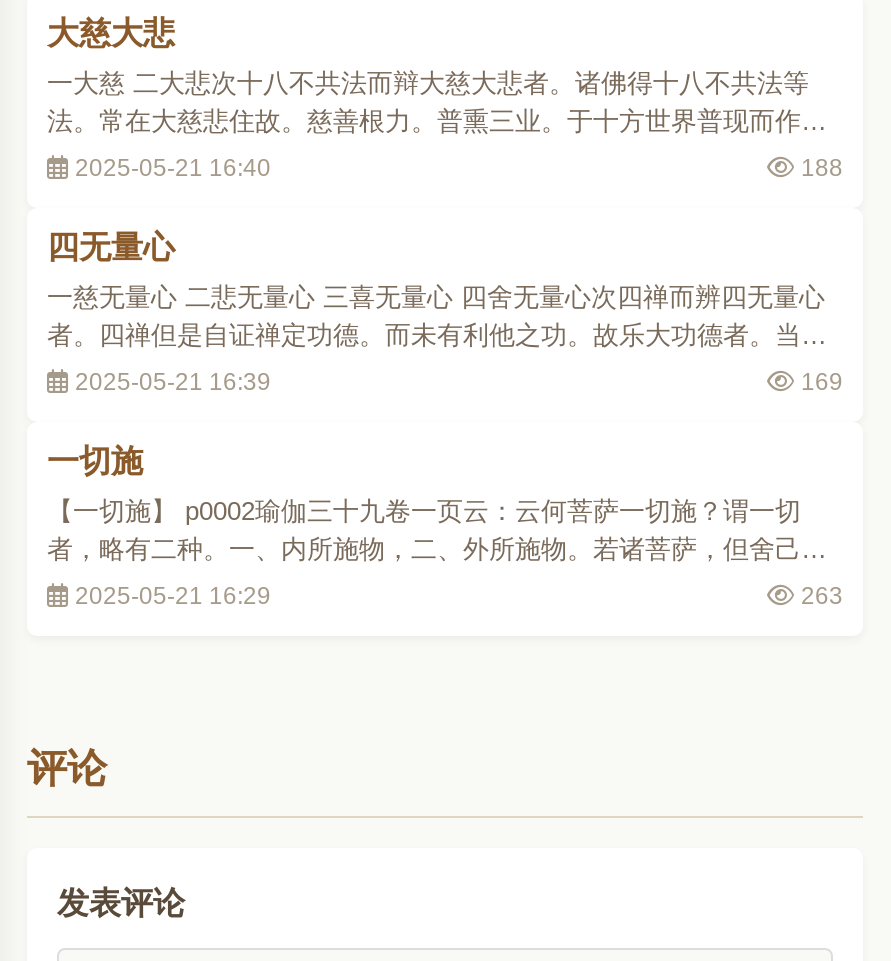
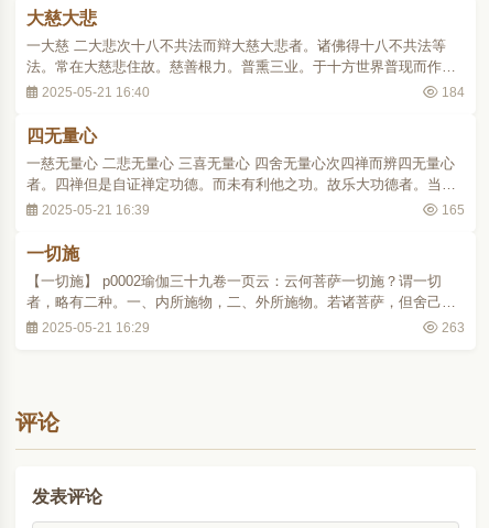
- 188
+ 184

- 169
+ 165
